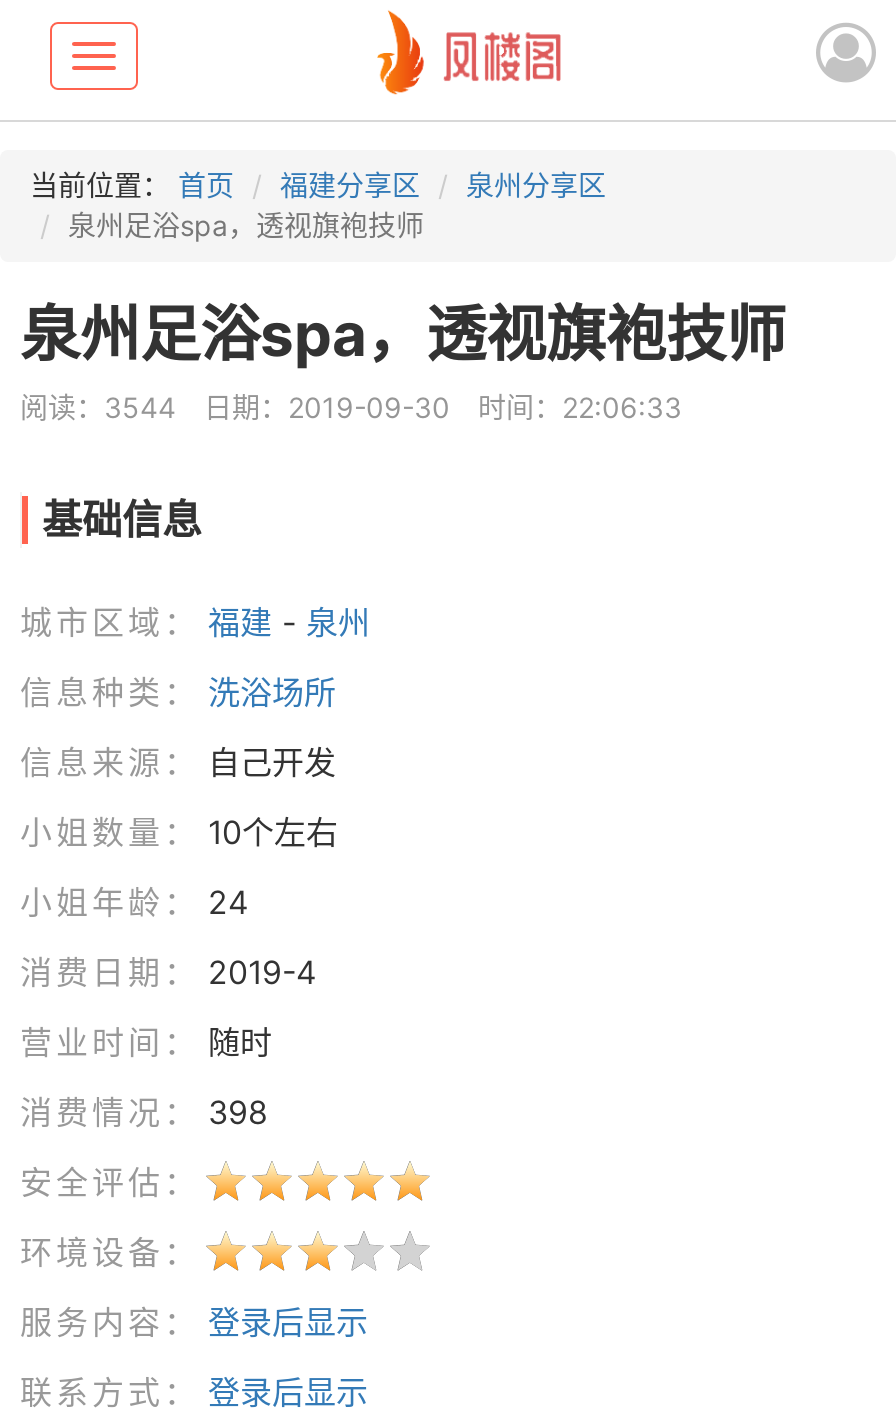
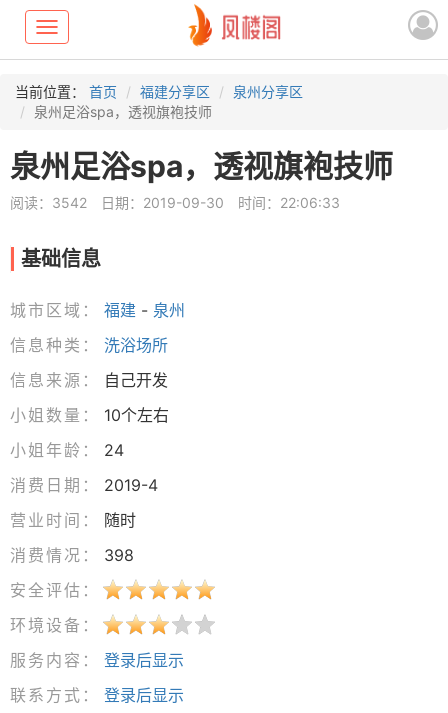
- 阅读：3544 日期：2019-09-30 时间：22:06:33
+ 阅读：3542 日期：2019-09-30 时间：22:06:33
